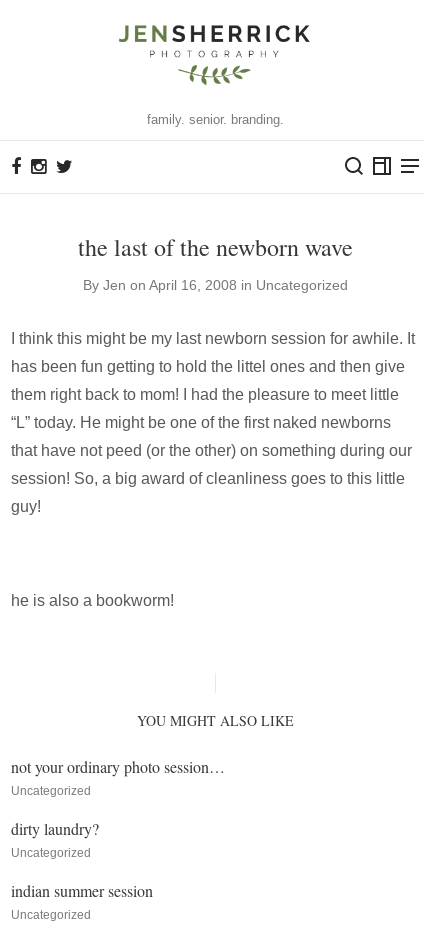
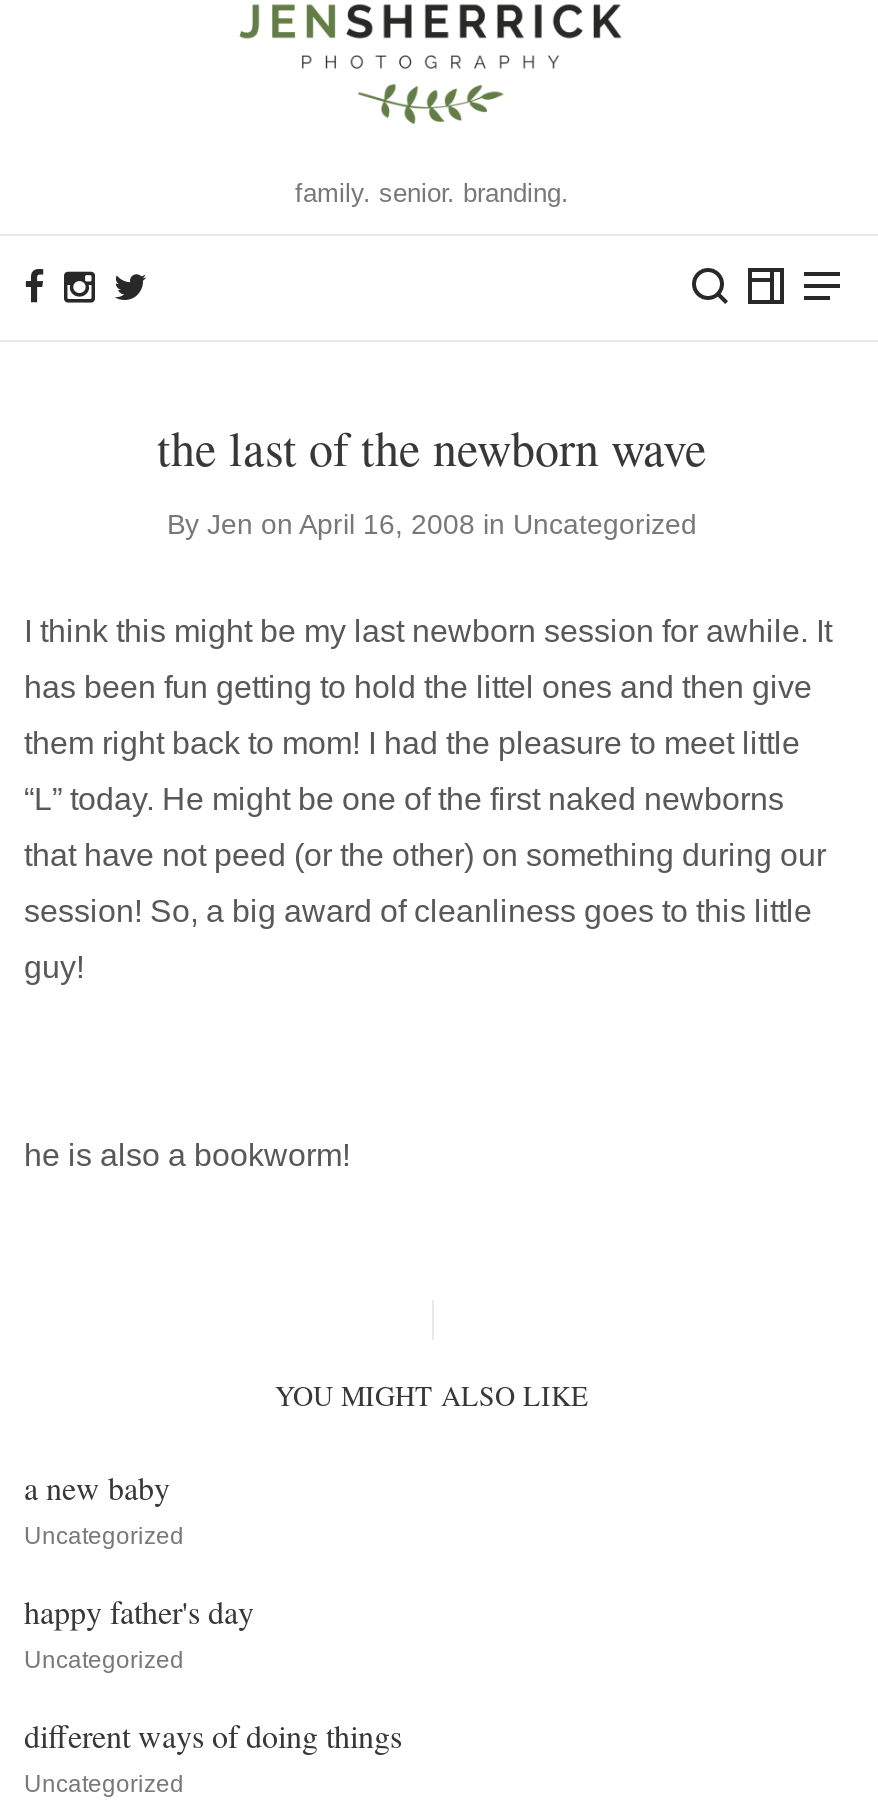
- not your ordinary photo session…
+ a new baby

- dirty laundry?
+ happy father's day

- indian summer session
+ different ways of doing things
